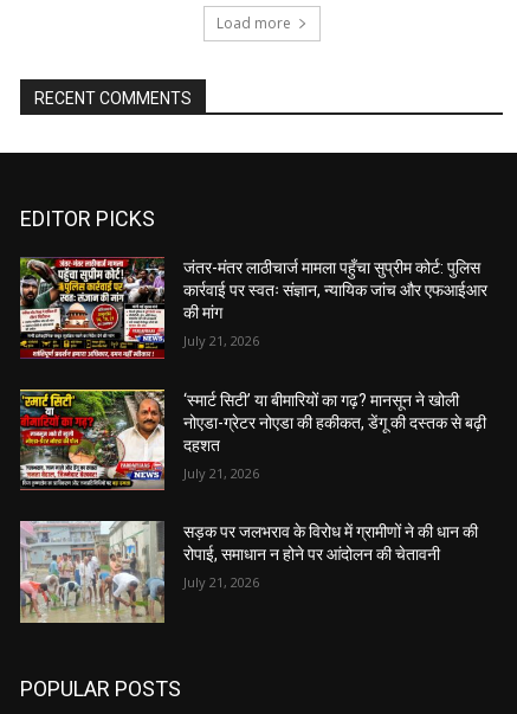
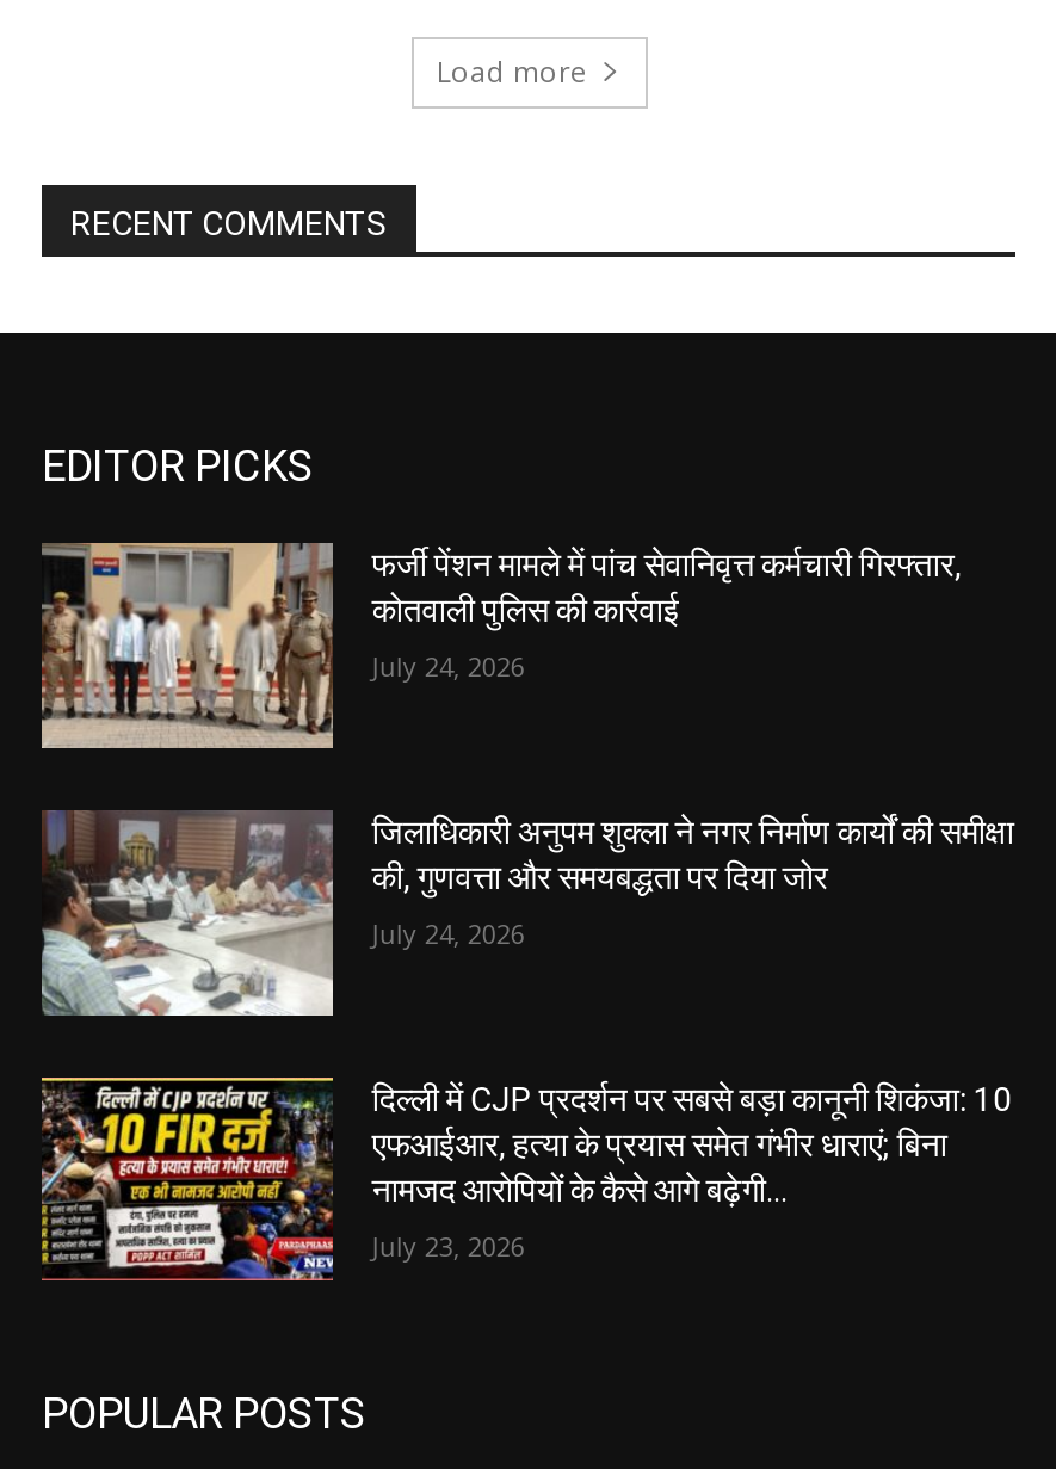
- [image]
- जंतर-मंतर लाठीचार्ज मामला पहुँचा सुप्रीम कोर्ट: पुलिस
- कार्रवाई पर स्वतः संज्ञान, न्यायिक जांच और एफआईआर
- की मांग
+ [image]
+ फर्जी पेंशन मामले में पांच सेवानिवृत्त कर्मचारी गिरफ्तार,
+ कोतवाली पुलिस की कार्रवाई

- July 21, 2026
+ July 24, 2026

- [image]
- ‘स्मार्ट सिटी’ या बीमारियों का गढ़? मानसून ने खोली
- नोएडा-ग्रेटर नोएडा की हकीकत, डेंगू की दस्तक से बढ़ी
- दहशत
+ [image]
+ जिलाधिकारी अनुपम शुक्ला ने नगर निर्माण कार्यों की समीक्षा
+ की, गुणवत्ता और समयबद्धता पर दिया जोर

- July 21, 2026
+ July 24, 2026

- [image]
- सड़क पर जलभराव के विरोध में ग्रामीणों ने की धान की
- रोपाई, समाधान न होने पर आंदोलन की चेतावनी
+ [image]
+ दिल्ली में CJP प्रदर्शन पर सबसे बड़ा कानूनी शिकंजा: 10
+ एफआईआर, हत्या के प्रयास समेत गंभीर धाराएं; बिना
+ नामजद आरोपियों के कैसे आगे बढ़ेगी...

- July 21, 2026
+ July 23, 2026
